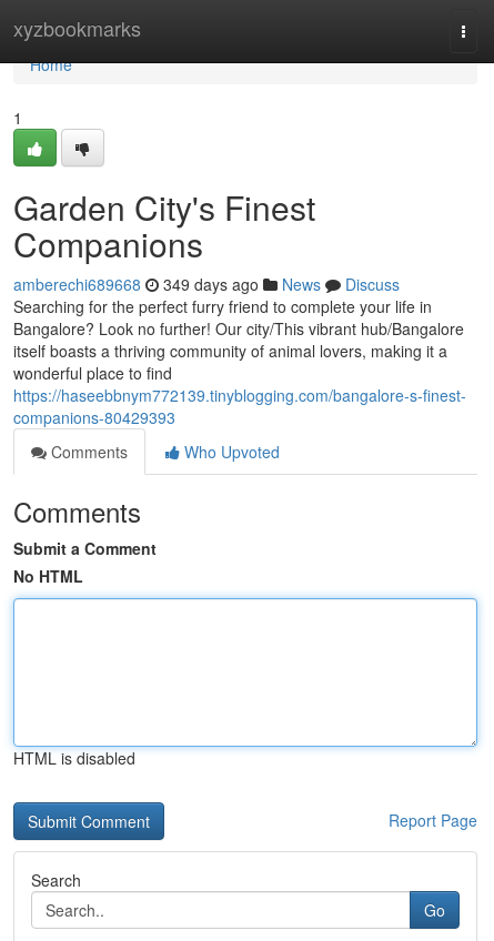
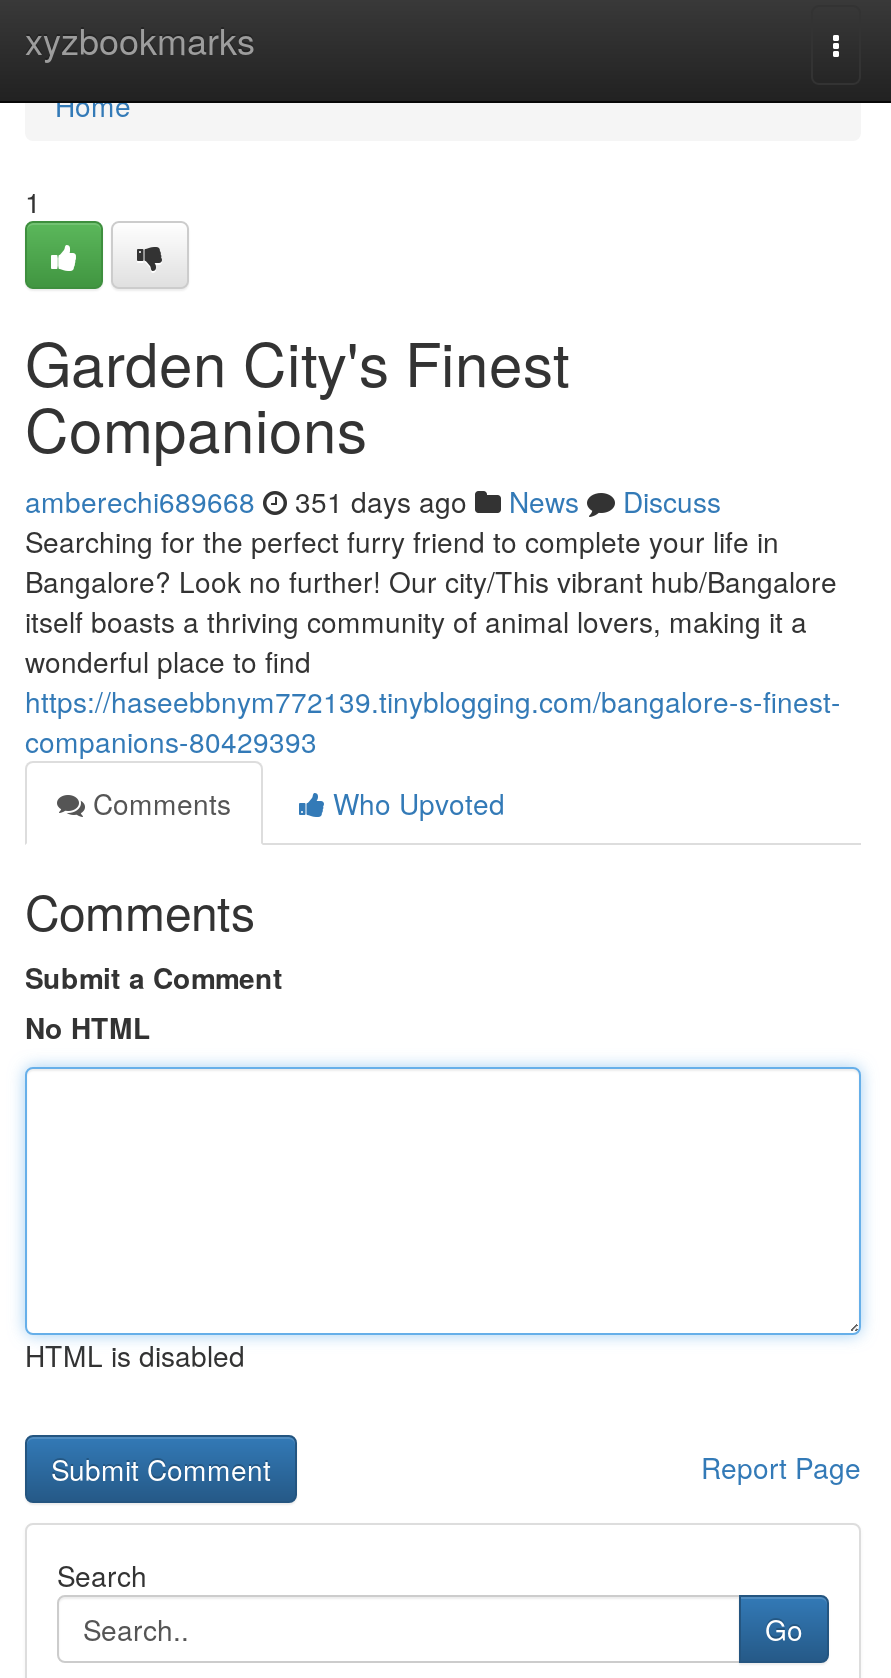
- amberechi689668 349 days ago News Discuss
+ amberechi689668 351 days ago News Discuss
